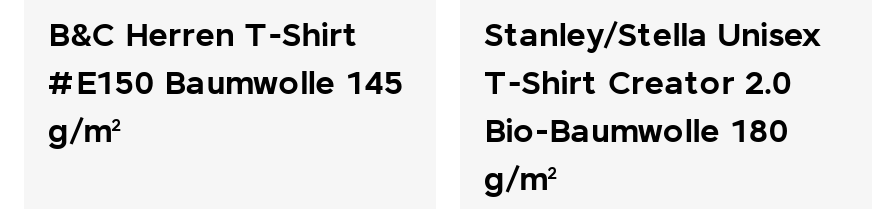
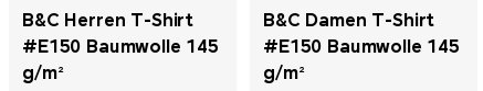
- Stanley/Stella Unisex
- T-Shirt Creator 2.0
- Bio-Baumwolle 180
+ B&C Damen T-Shirt
+ #E150 Baumwolle 145
